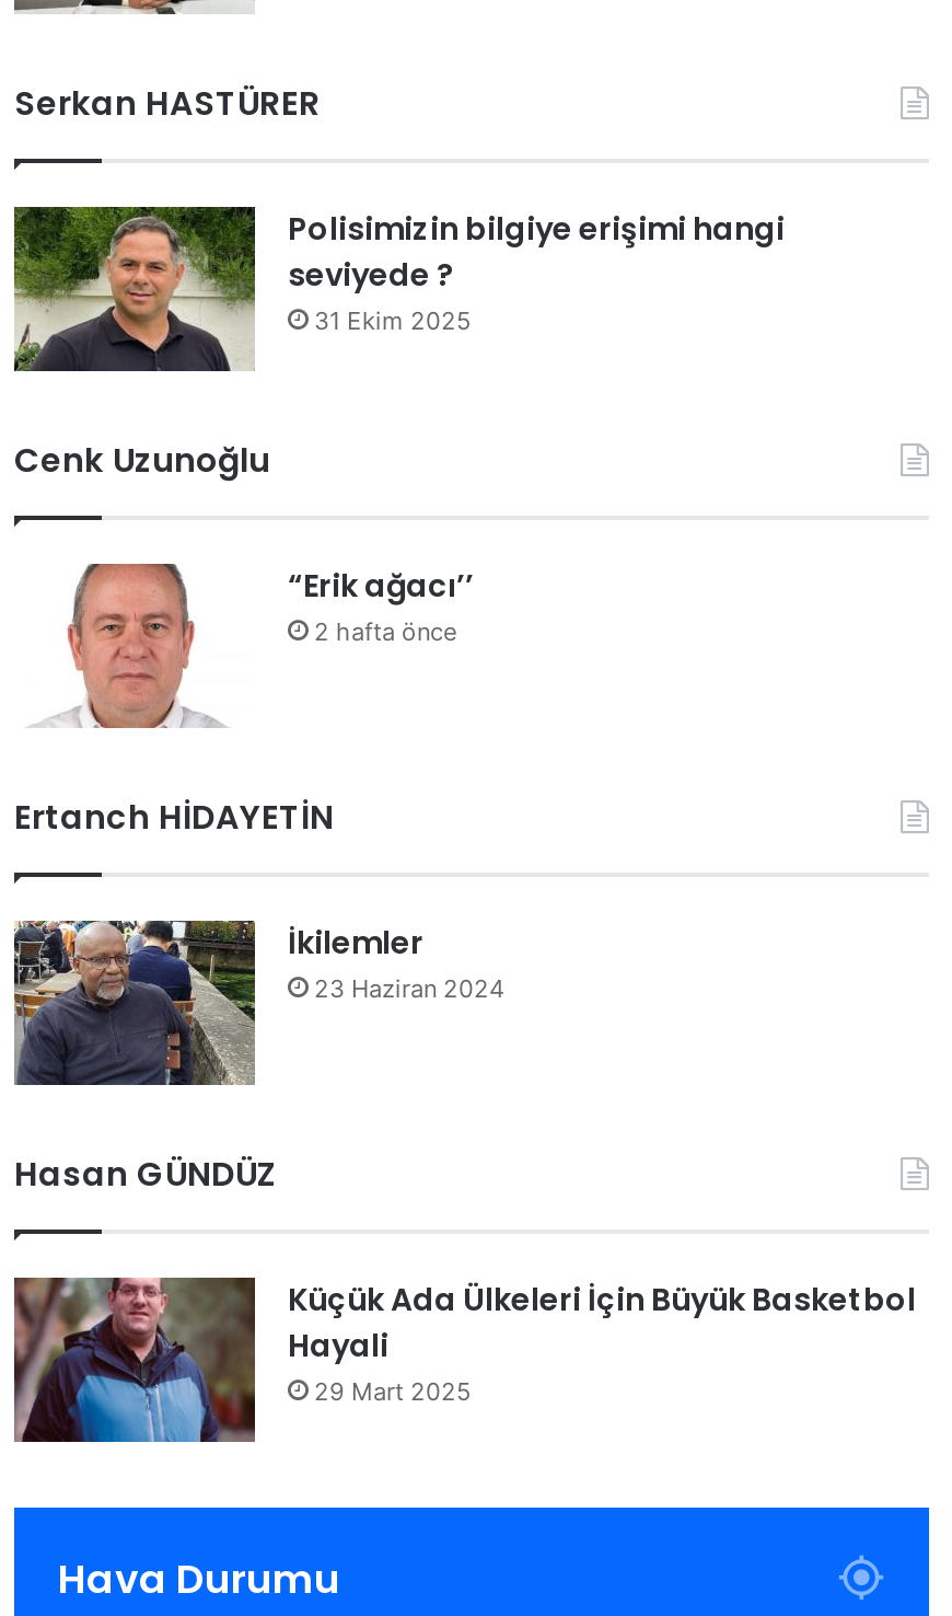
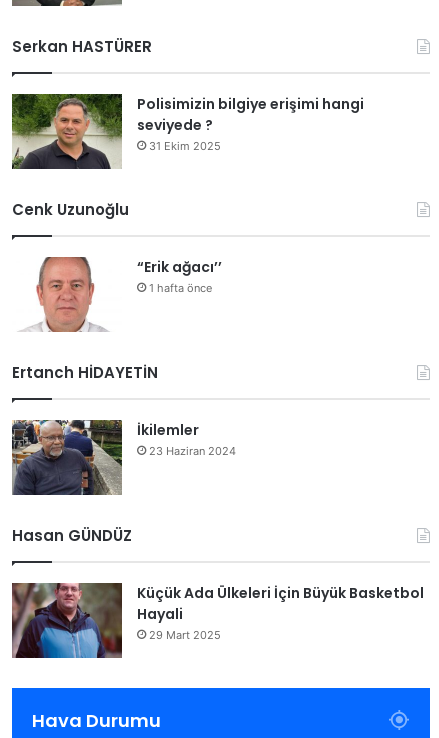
- 2 hafta önce
+ 1 hafta önce
